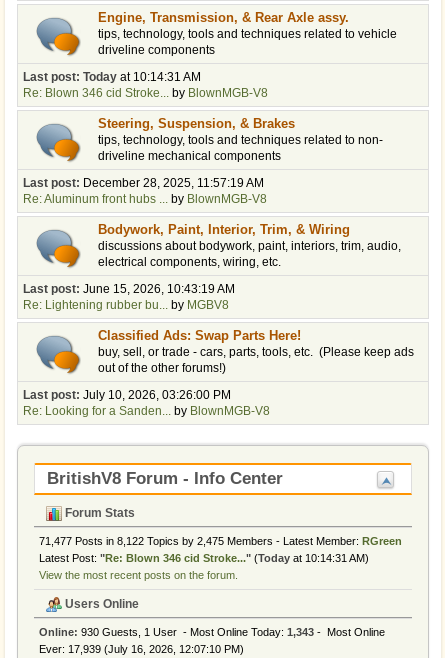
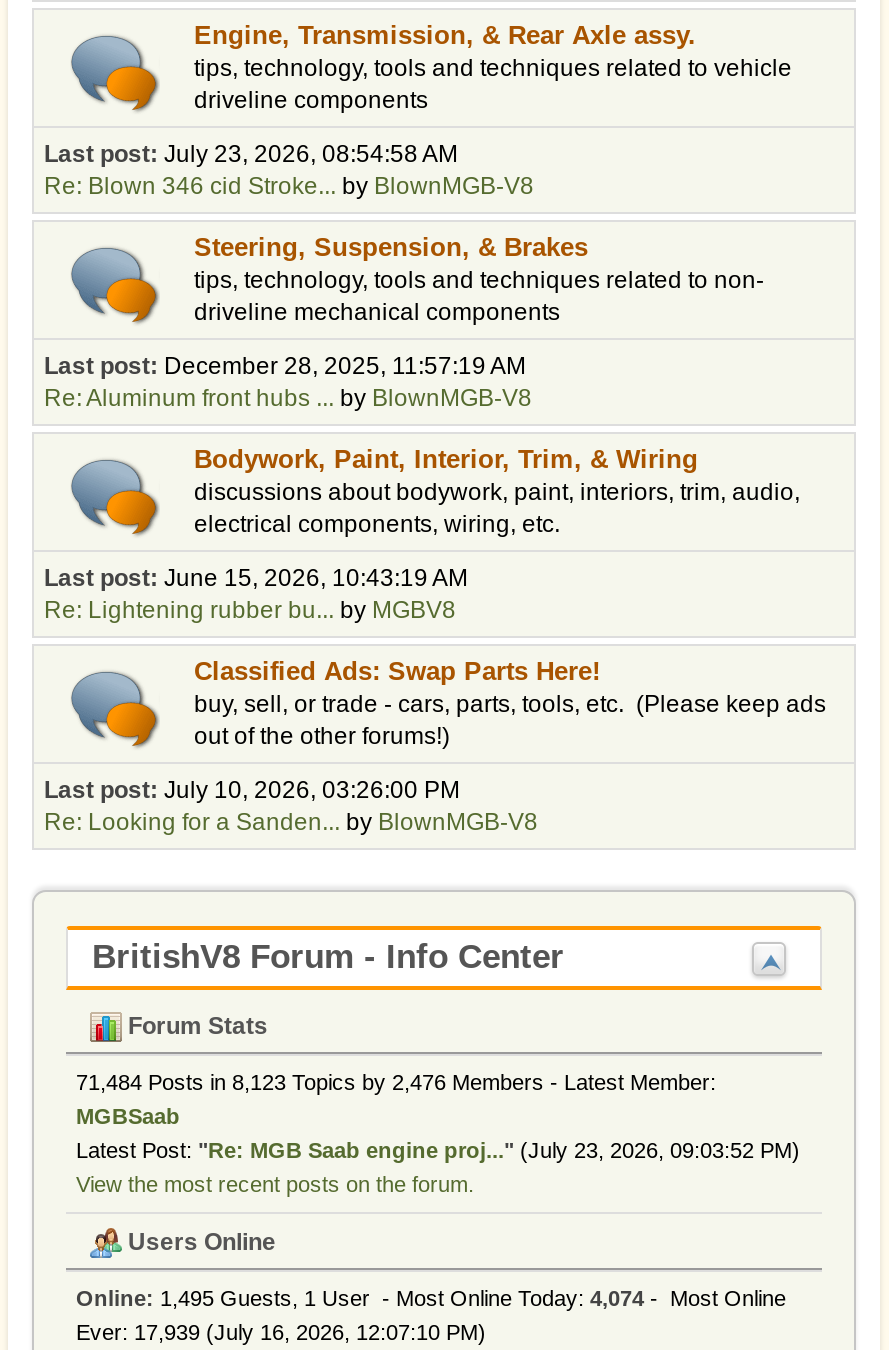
- Last post: Today at 10:14:31 AM
+ Last post: July 23, 2026, 08:54:58 AM

- 71,477 Posts in 8,122 Topics by 2,475 Members - Latest Member: RGreen
- Latest Post: "Re: Blown 346 cid Stroke..." (Today at 10:14:31 AM)
+ 71,484 Posts in 8,123 Topics by 2,476 Members - Latest Member:
+ MGBSaab
+ Latest Post: "Re: MGB Saab engine proj..." (July 23, 2026, 09:03:52 PM)

- Online: 930 Guests, 1 User - Most Online Today: 1,343 - Most Online
+ Online: 1,495 Guests, 1 User - Most Online Today: 4,074 - Most Online
